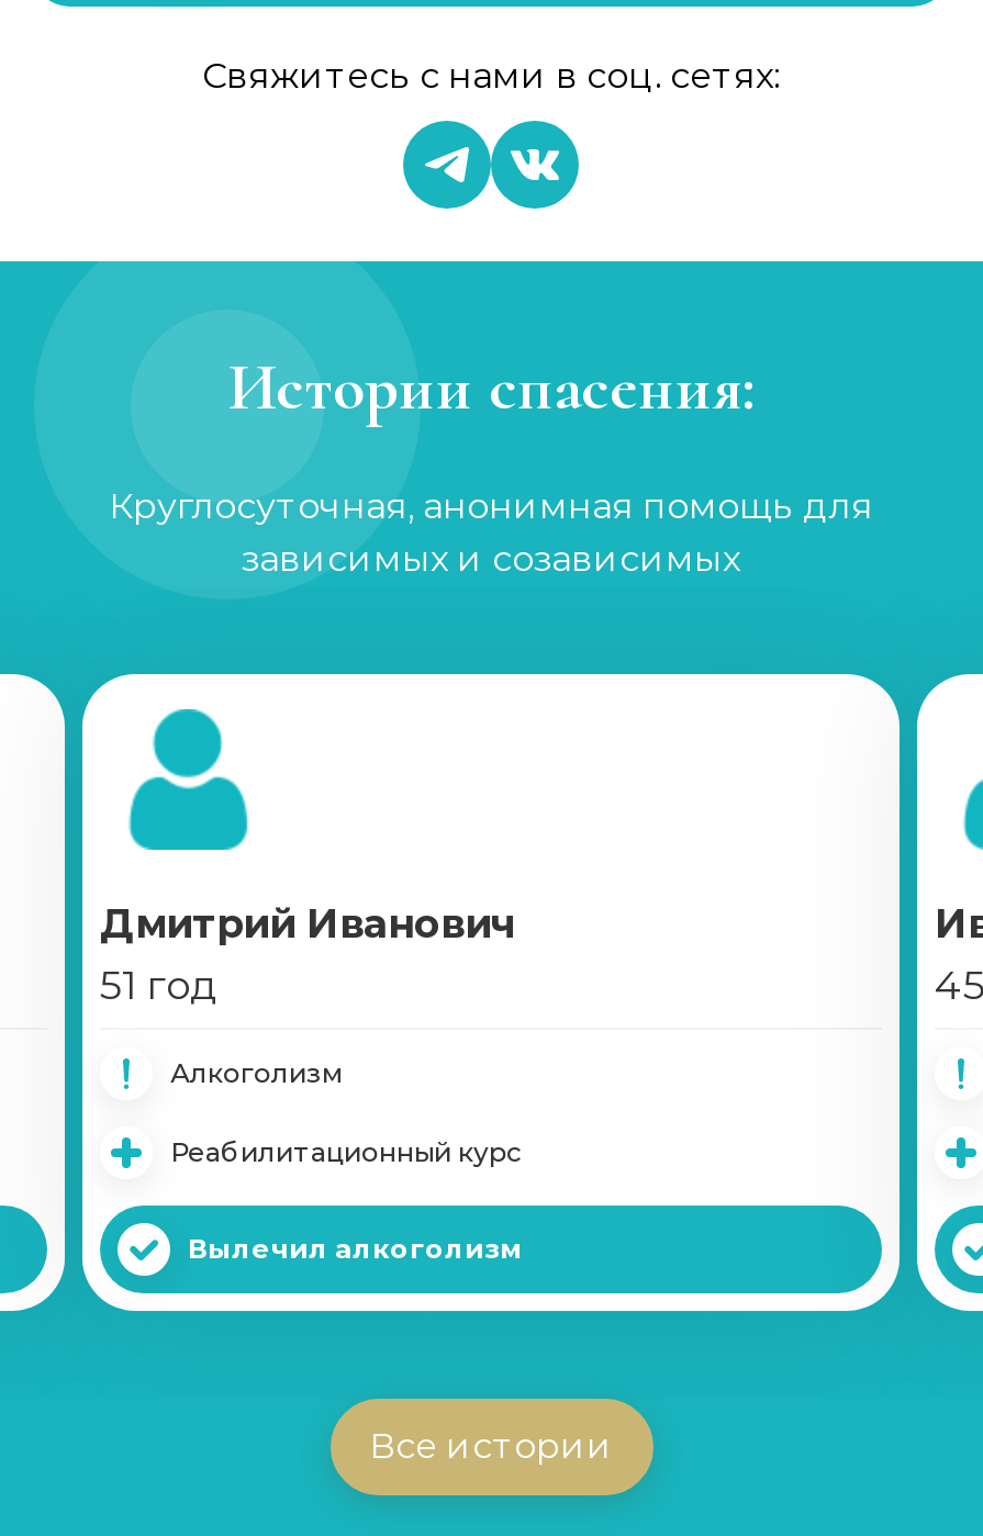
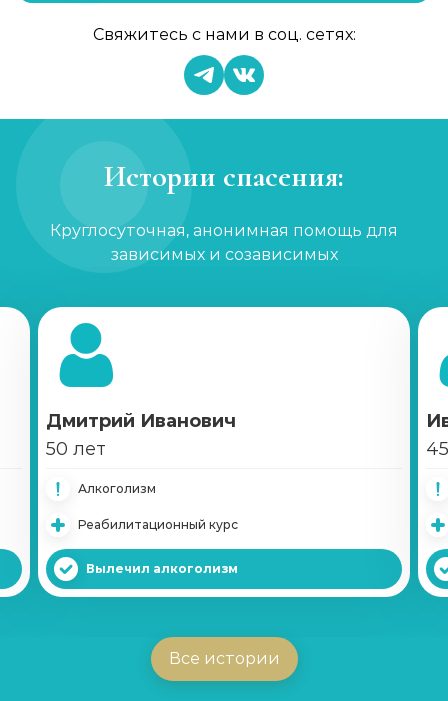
- 51 год
+ 50 лет
